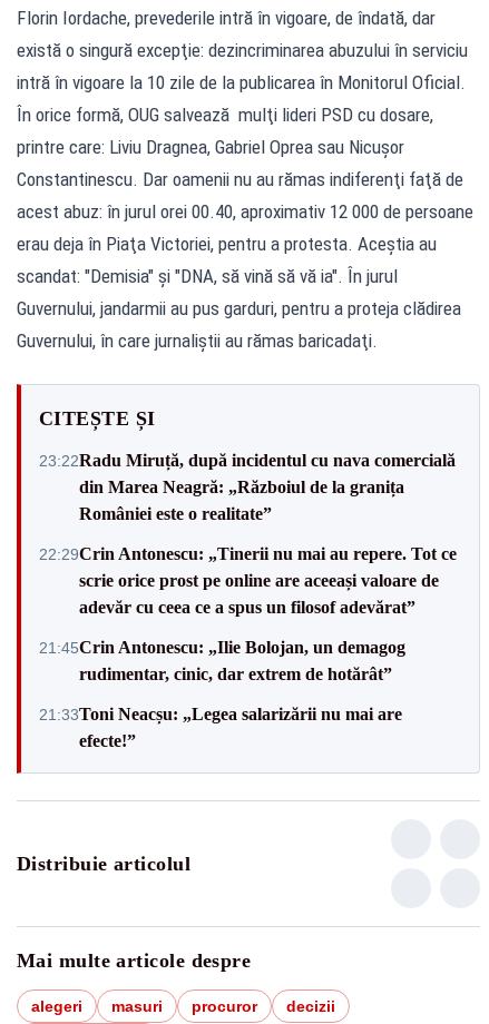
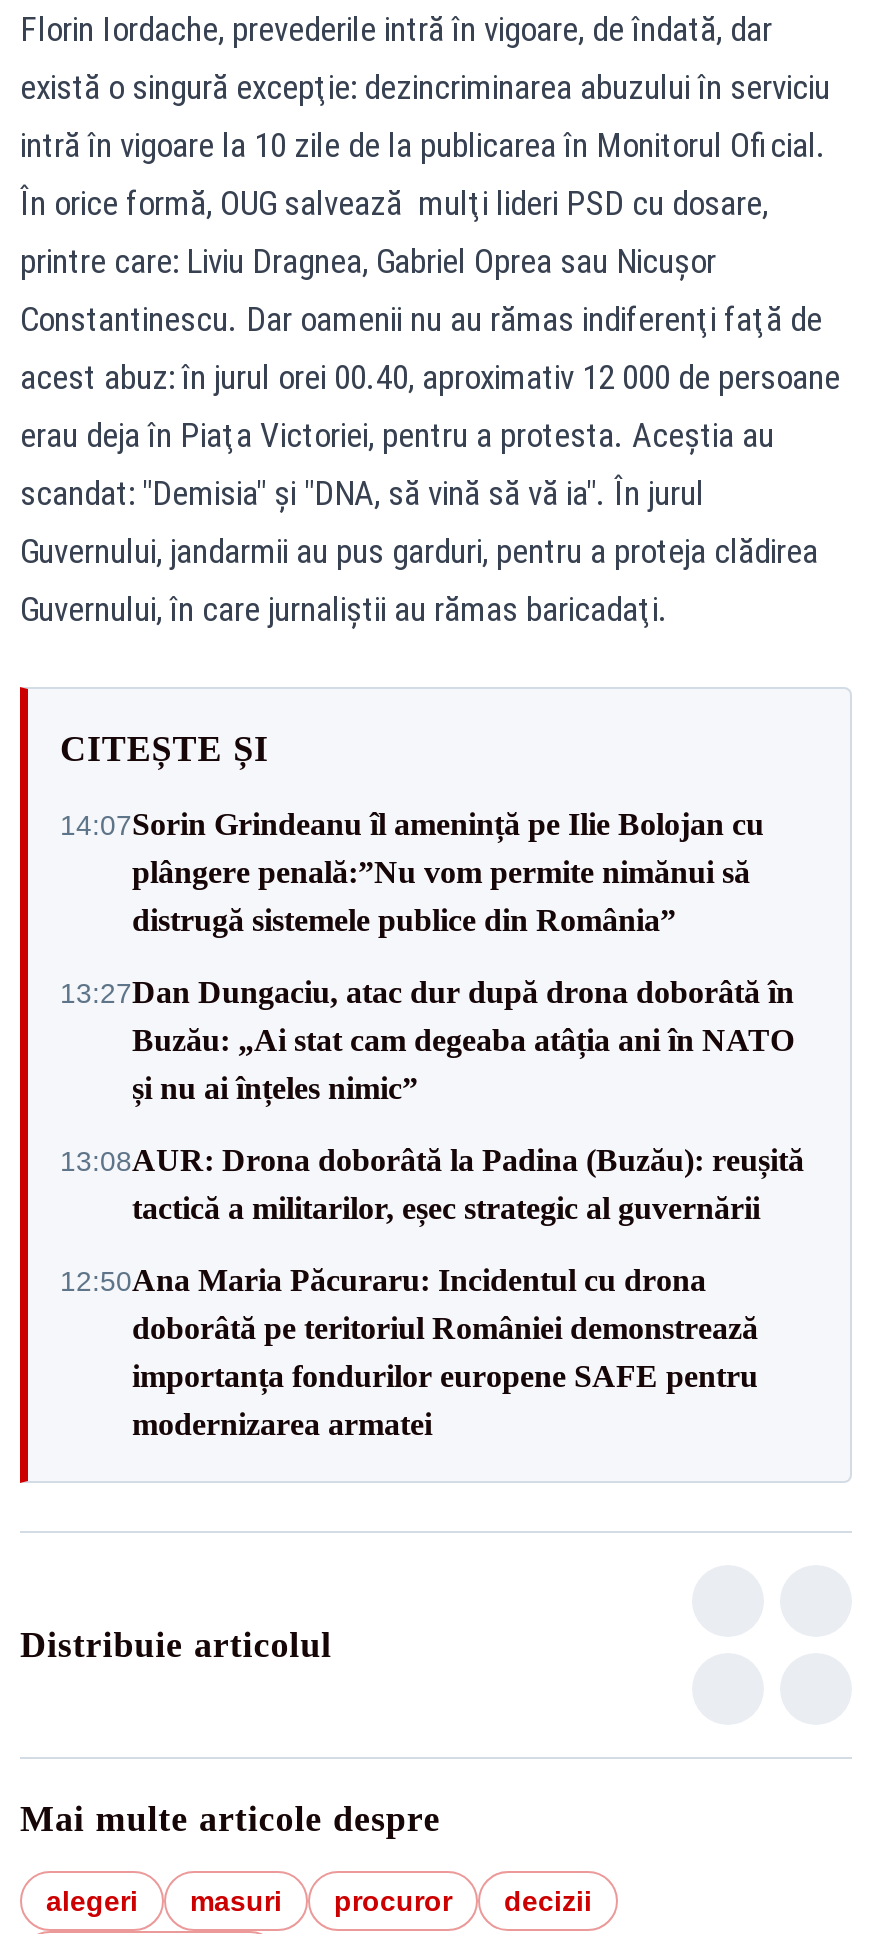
- 23:22Radu Miruță, după incidentul cu nava comercială
- din Marea Neagră: „Războiul de la granița
- României este o realitate”
+ 14:07Sorin Grindeanu îl amenință pe Ilie Bolojan cu
+ plângere penală:”Nu vom permite nimănui să
+ distrugă sistemele publice din România”

- 22:29Crin Antonescu: „Tinerii nu mai au repere. Tot ce
- scrie orice prost pe online are aceeași valoare de
- adevăr cu ceea ce a spus un filosof adevărat”
+ 13:27Dan Dungaciu, atac dur după drona doborâtă în
+ Buzău: „Ai stat cam degeaba atâția ani în NATO
+ și nu ai înțeles nimic”

- 21:45Crin Antonescu: „Ilie Bolojan, un demagog
- rudimentar, cinic, dar extrem de hotărât”
+ 13:08AUR: Drona doborâtă la Padina (Buzău): reușită
+ tactică a militarilor, eșec strategic al guvernării

- 21:33Toni Neacșu: „Legea salarizării nu mai are
- efecte!”
+ 12:50Ana Maria Păcuraru: Incidentul cu drona
+ doborâtă pe teritoriul României demonstrează
+ importanța fondurilor europene SAFE pentru
+ modernizarea armatei
